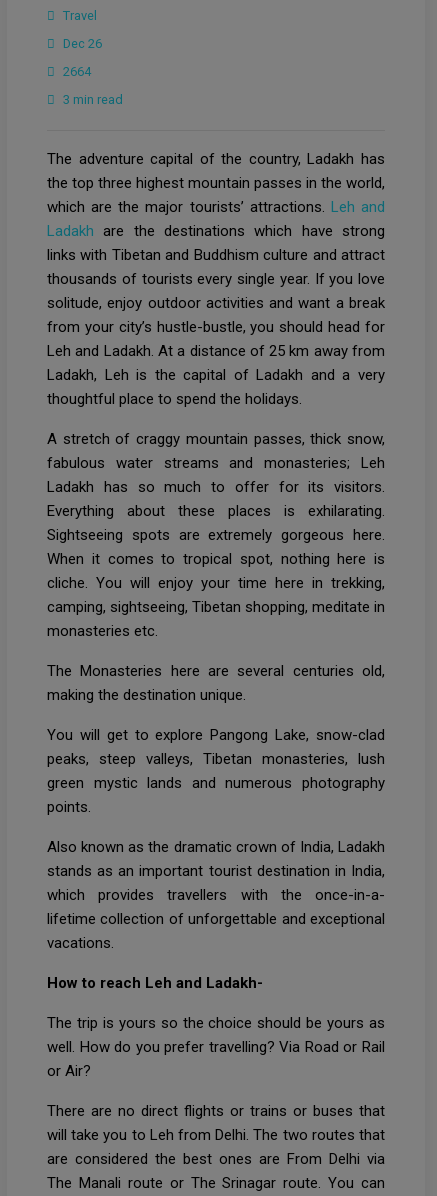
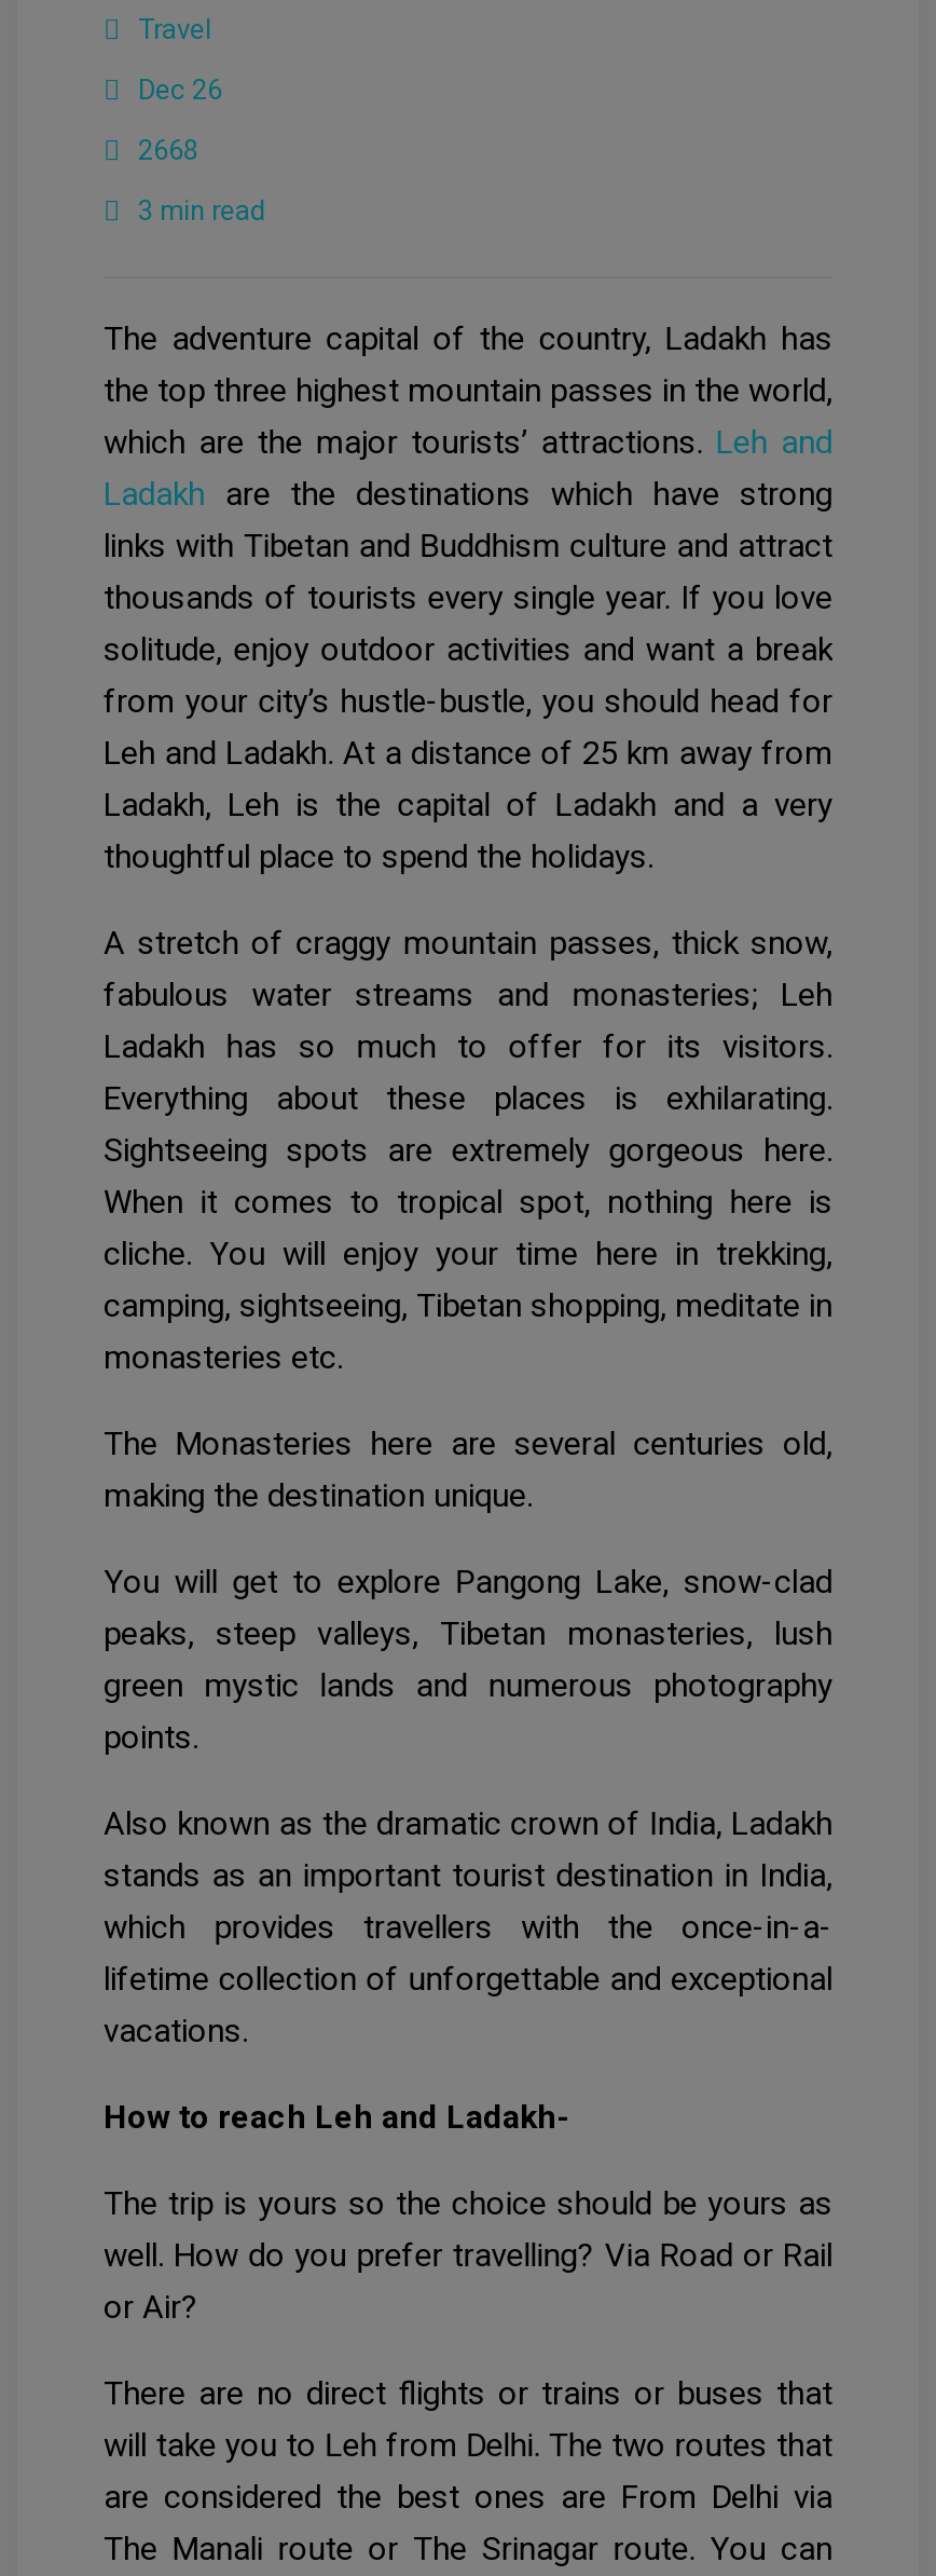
- 2664
+ 2668
